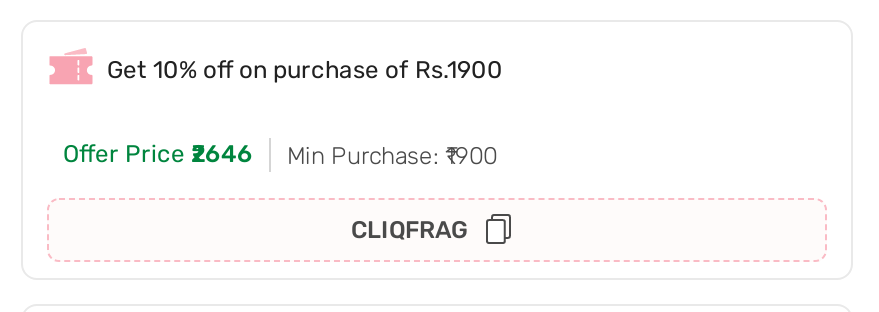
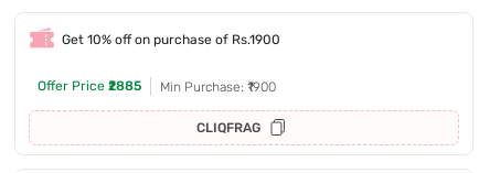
- Offer Price ₹2646
+ Offer Price ₹2885
